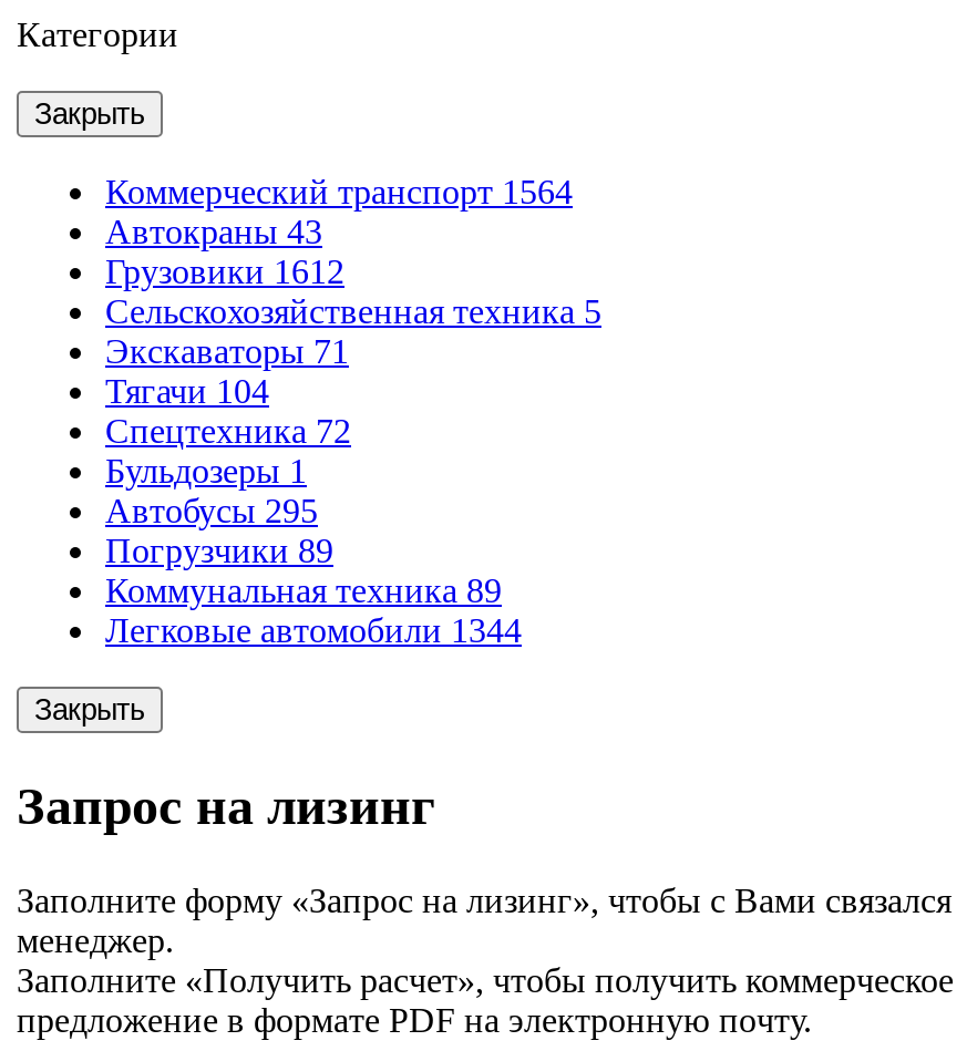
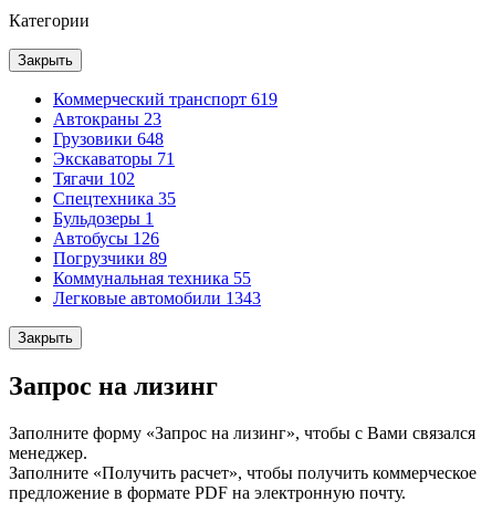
- Коммерческий транспорт 1564
- Автокраны 43
- Грузовики 1612
- Сельскохозяйственная техника 5
+ Коммерческий транспорт 619
+ Автокраны 23
+ Грузовики 648

- Тягачи 104
+ Тягачи 102

- Спецтехника 72
+ Спецтехника 35

- Автобусы 295
+ Автобусы 126

- Коммунальная техника 89
+ Коммунальная техника 55

- Легковые автомобили 1344
+ Легковые автомобили 1343
